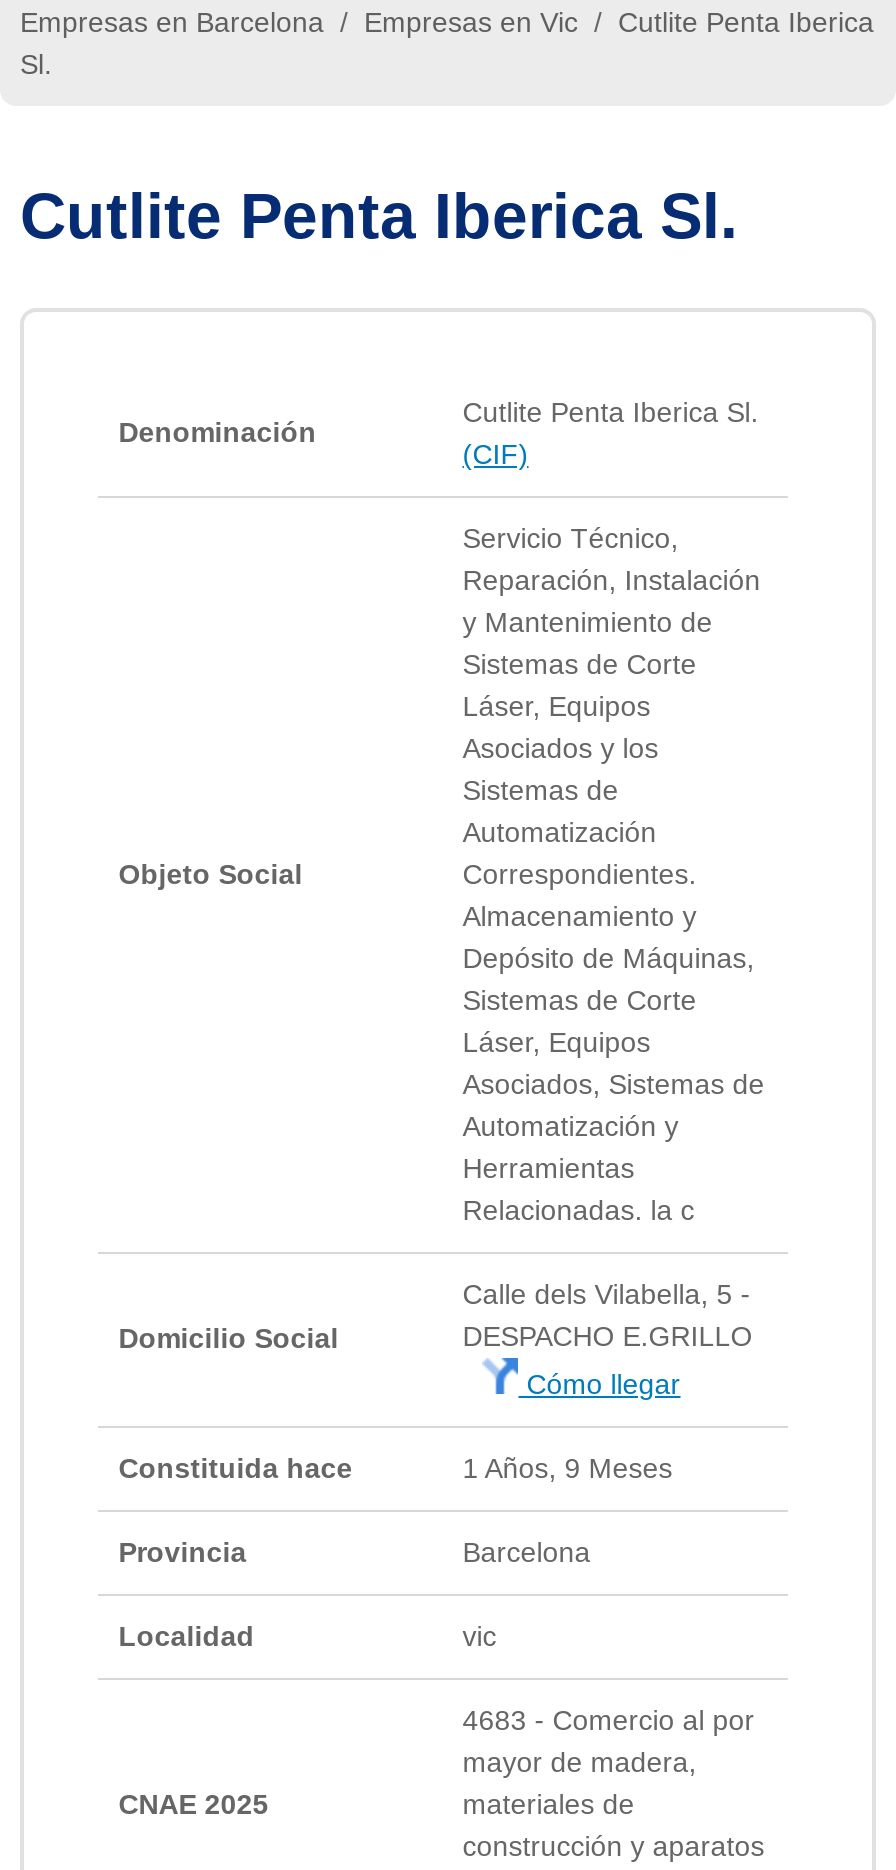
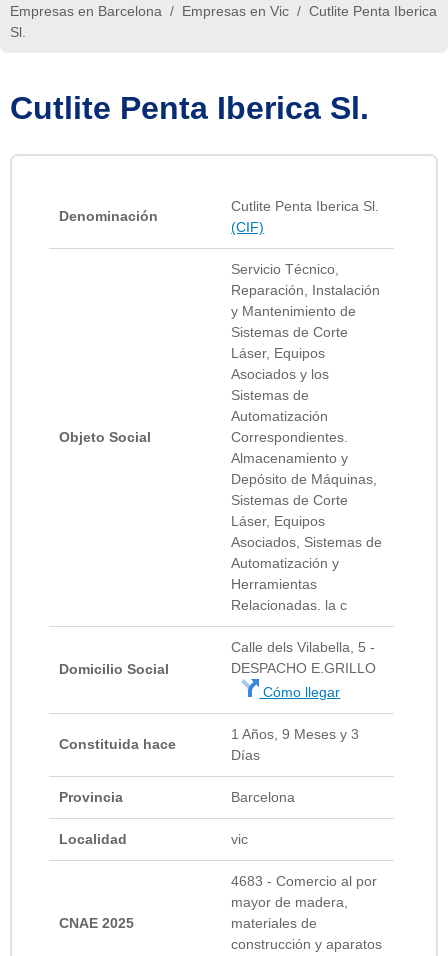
- 1 Años, 9 Meses
+ 1 Años, 9 Meses y 3
+ Días
